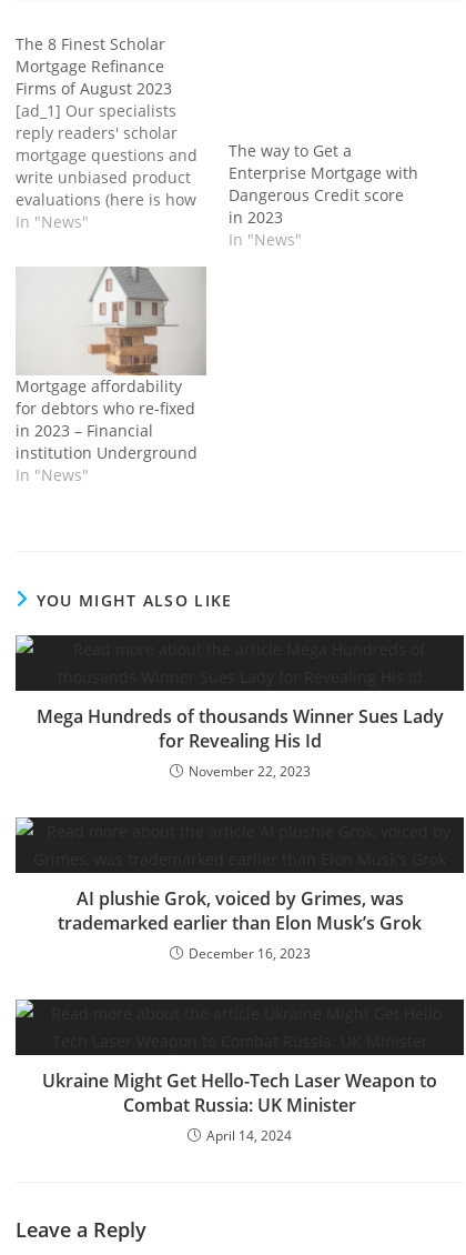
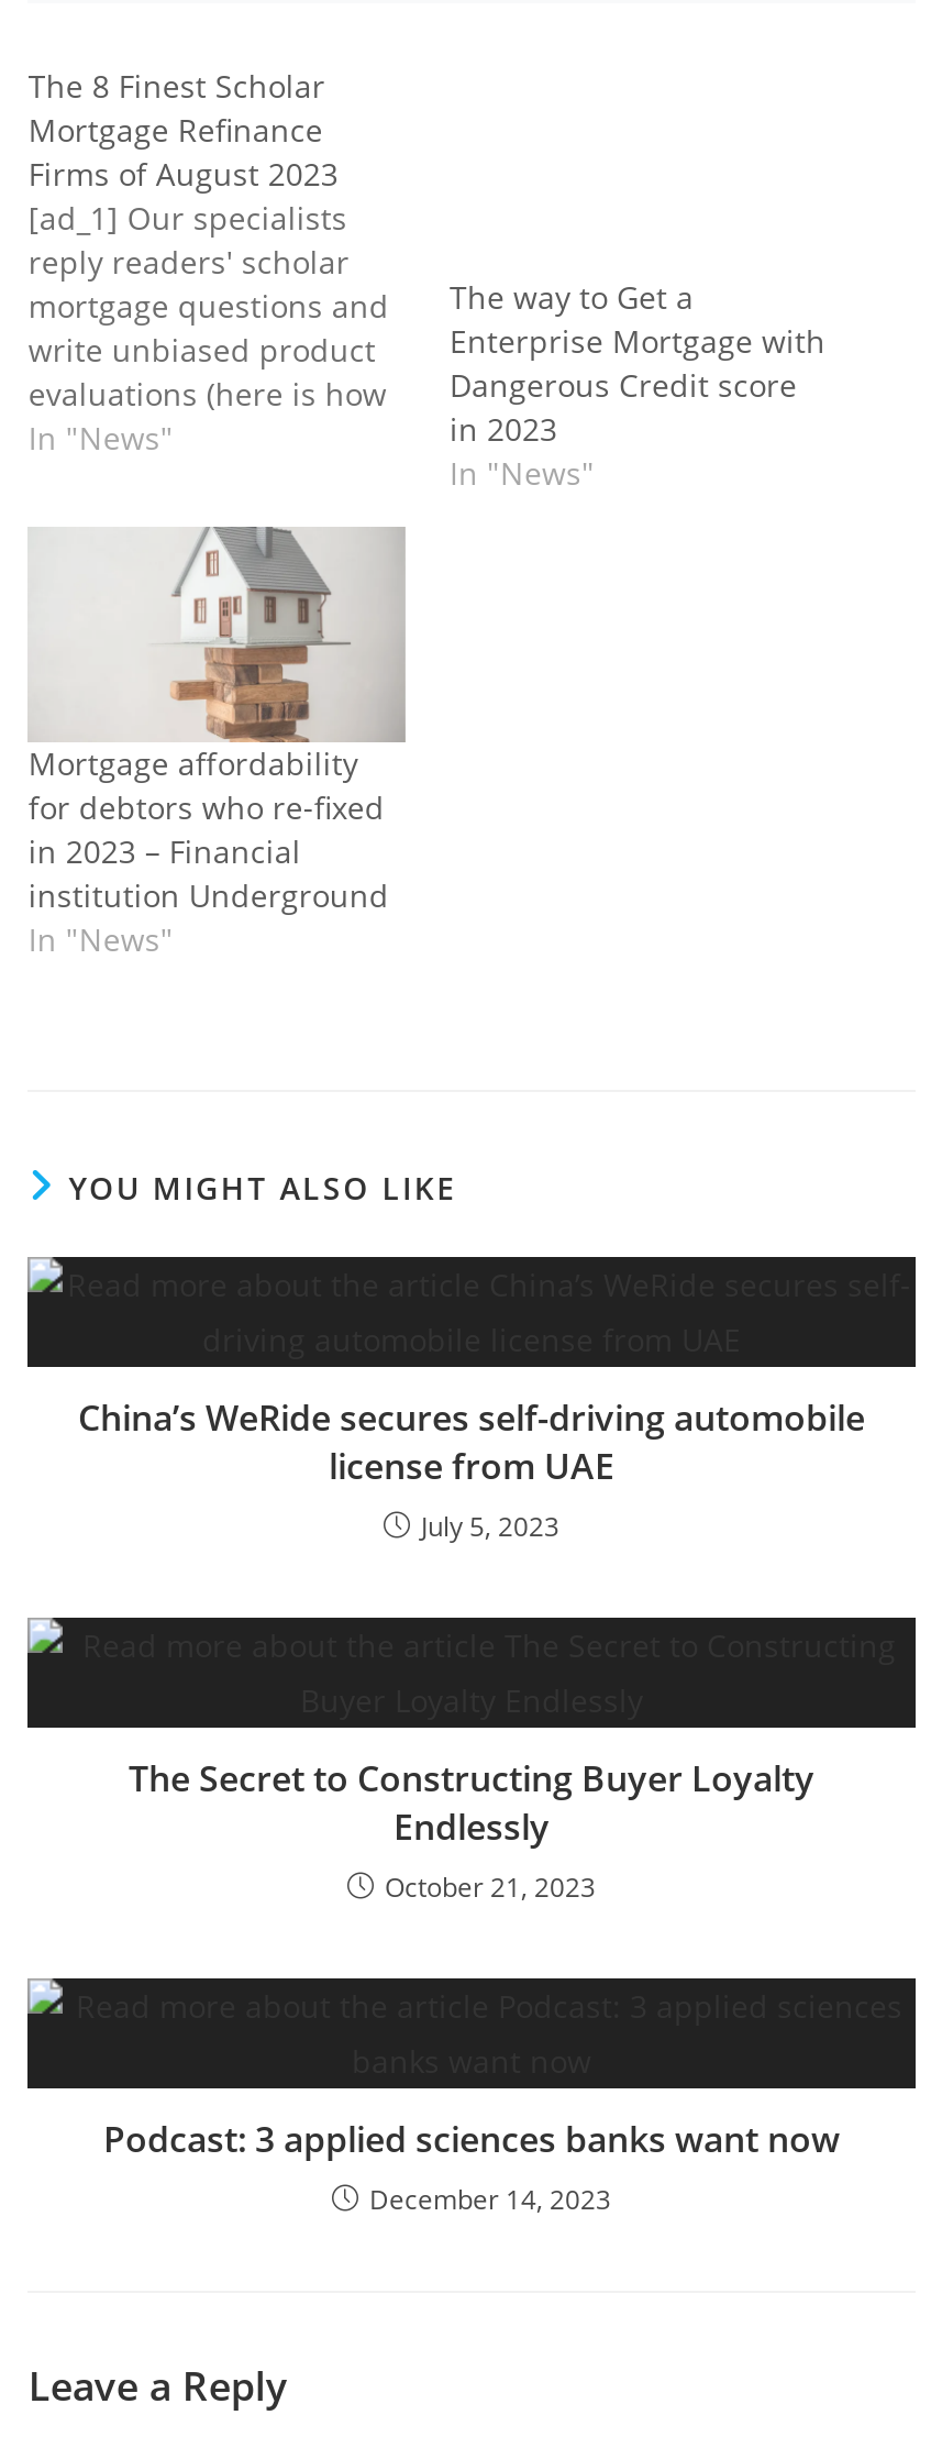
- Mega Hundreds of thousands Winner Sues Lady
- for Revealing His Id
- November 22, 2023
+ China’s WeRide secures self-driving automobile
+ license from UAE
+ July 5, 2023

- AI plushie Grok, voiced by Grimes, was
- trademarked earlier than Elon Musk’s Grok
- December 16, 2023
+ The Secret to Constructing Buyer Loyalty
+ Endlessly
+ October 21, 2023

- Ukraine Might Get Hello-Tech Laser Weapon to
- Combat Russia: UK Minister
- April 14, 2024
+ Podcast: 3 applied sciences banks want now
+ December 14, 2023
